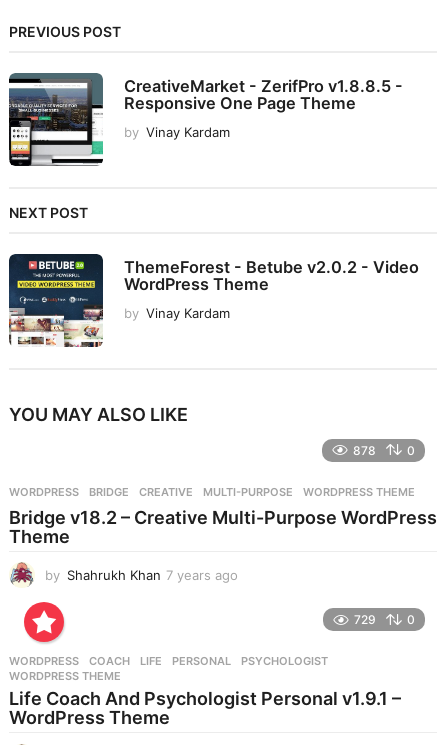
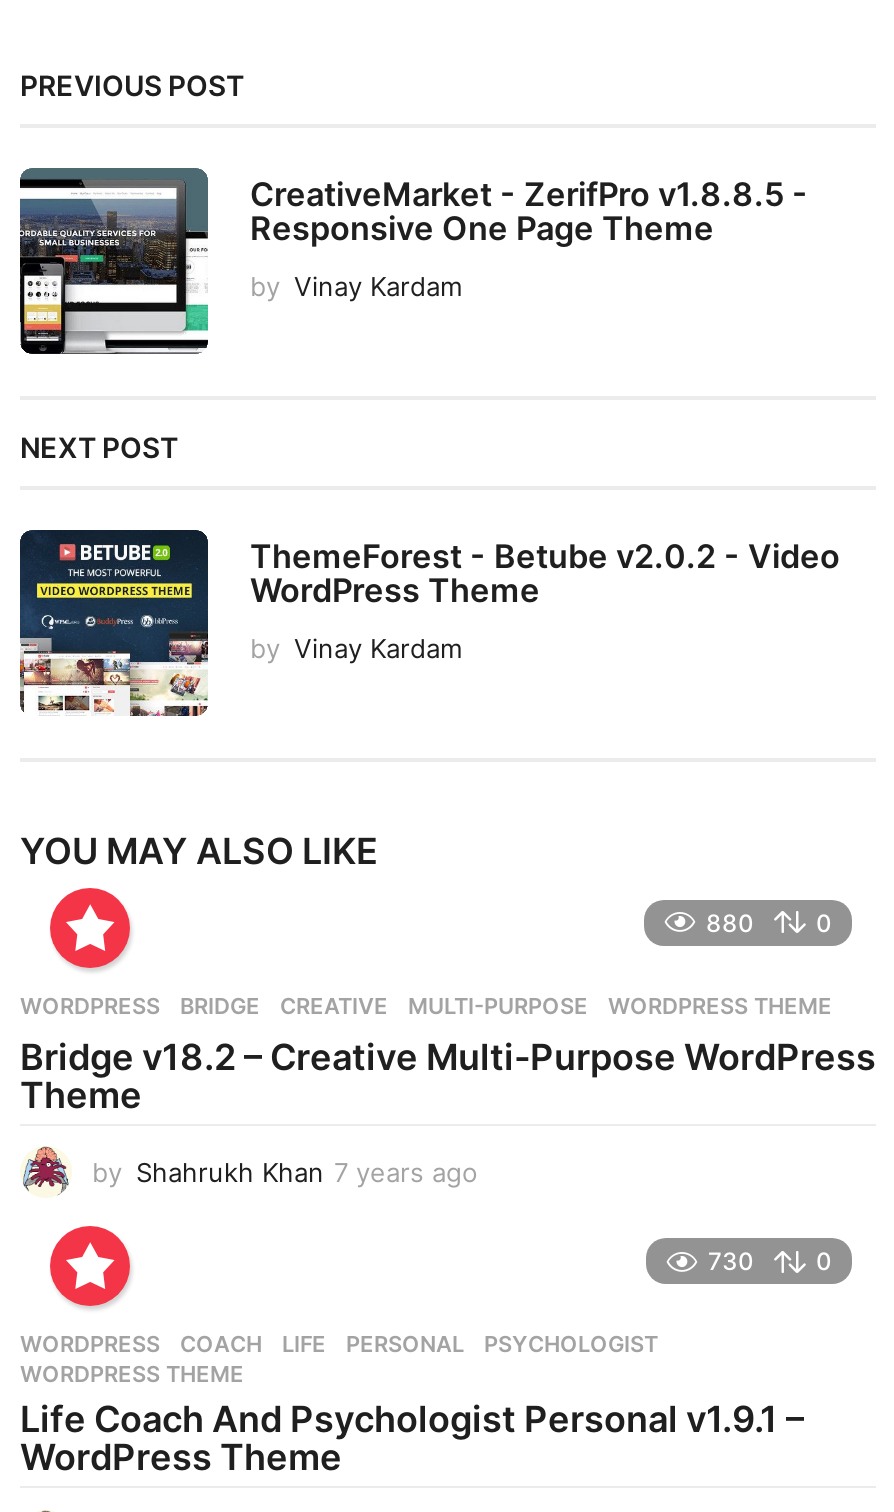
+ [image]

- 878
+ 880

- 729
+ 730
